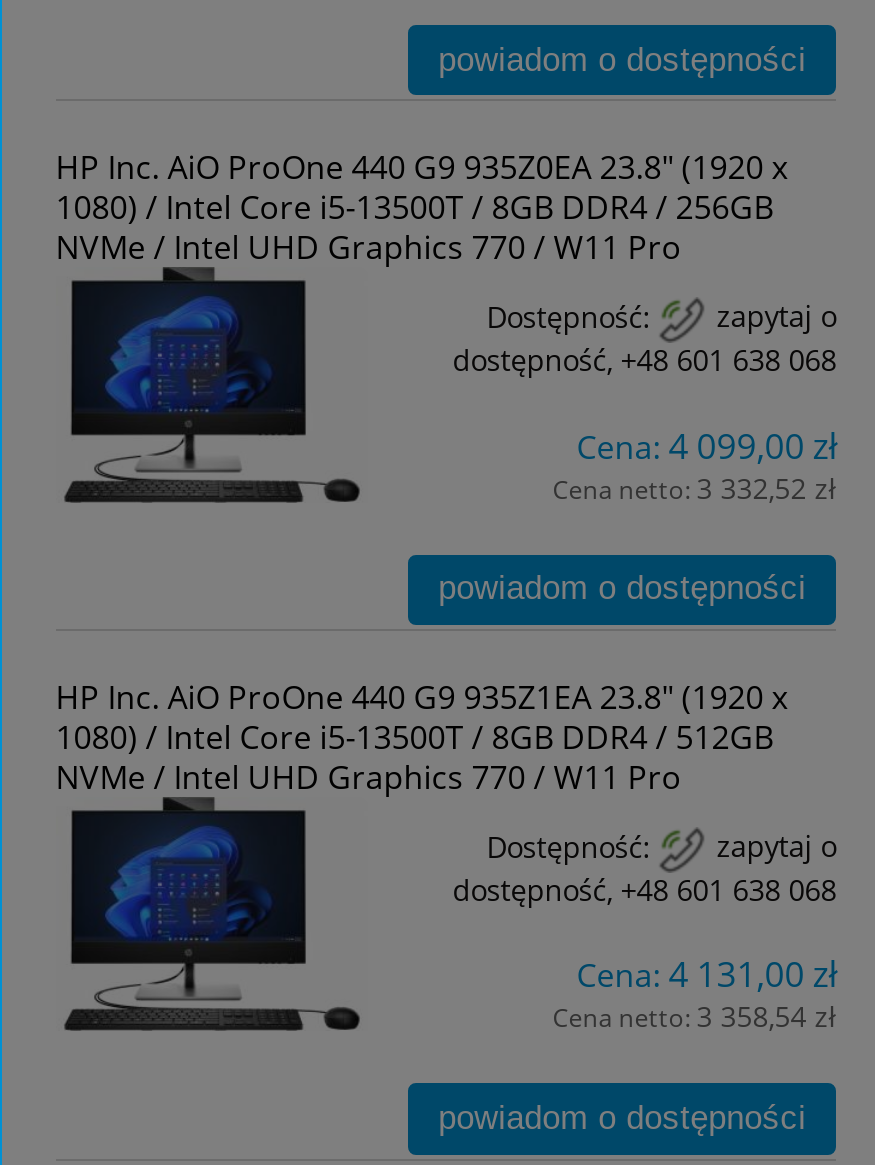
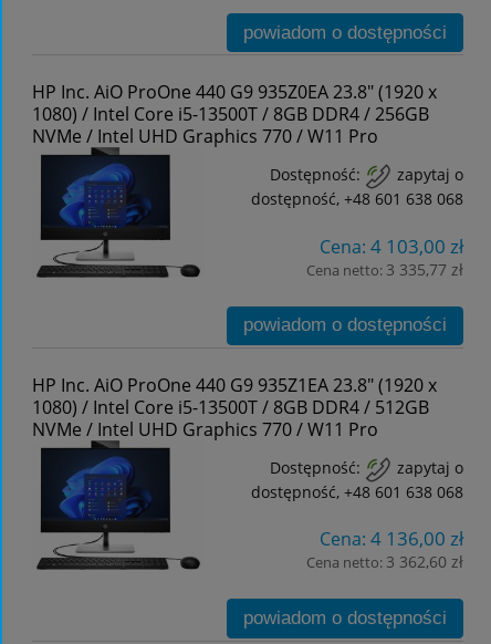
- Cena: 4 099,00 zł
+ Cena: 4 103,00 zł

- Cena netto: 3 332,52 zł
+ Cena netto: 3 335,77 zł

- Cena: 4 131,00 zł
+ Cena: 4 136,00 zł

- Cena netto: 3 358,54 zł
+ Cena netto: 3 362,60 zł
